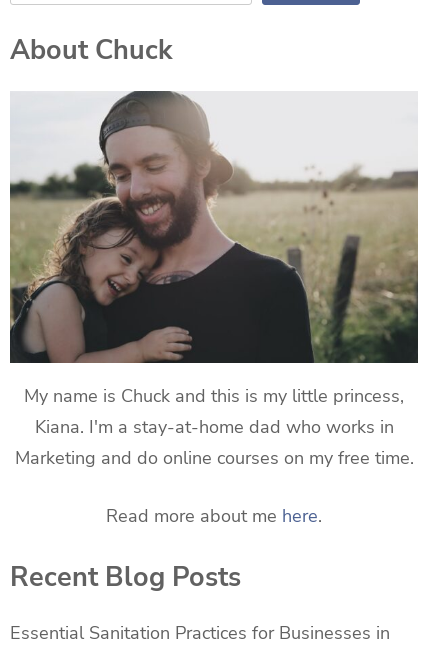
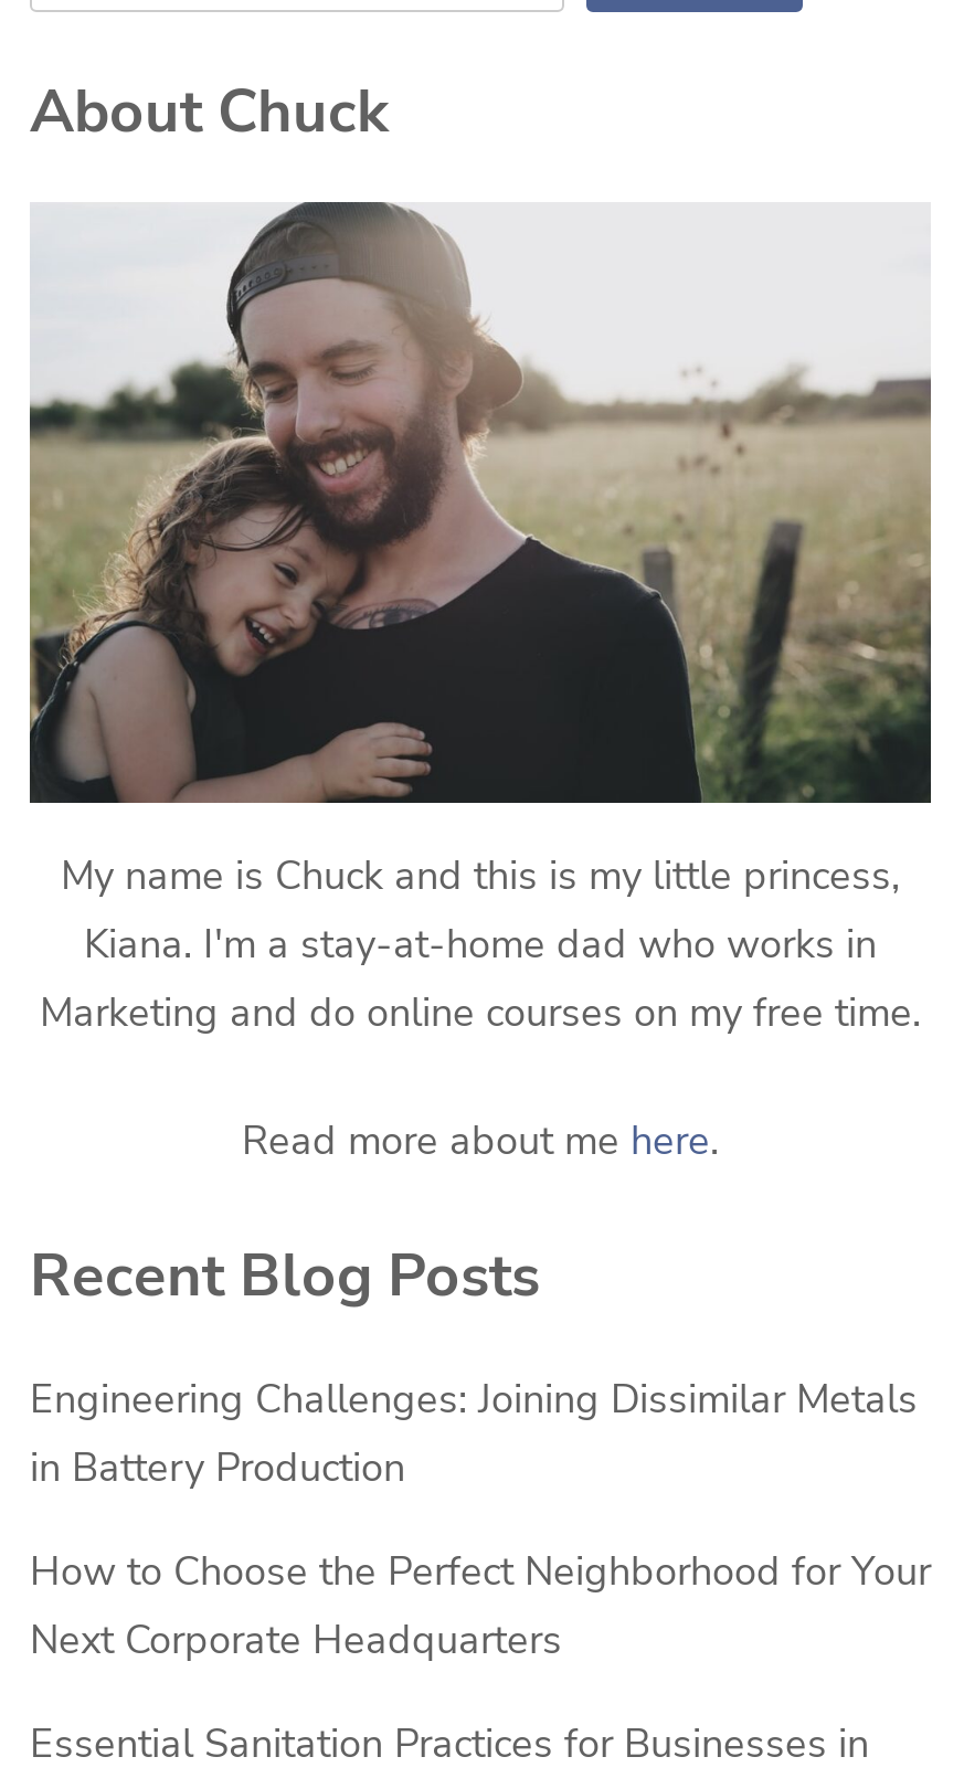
+ Engineering Challenges: Joining Dissimilar Metals
+ in Battery Production
+ How to Choose the Perfect Neighborhood for Your
+ Next Corporate Headquarters
